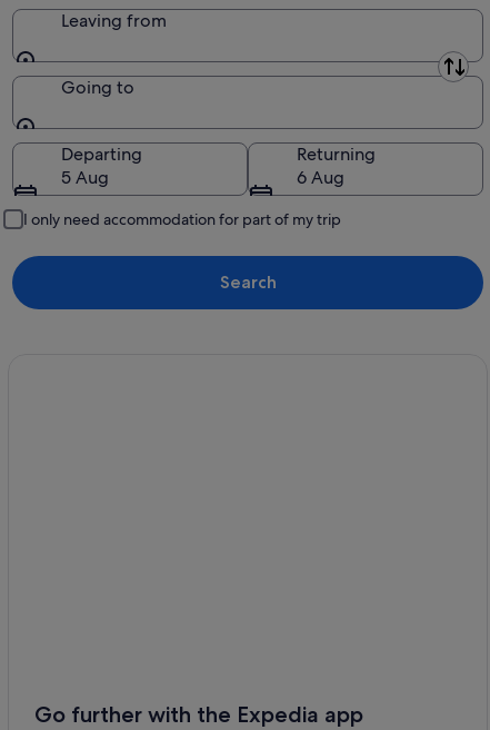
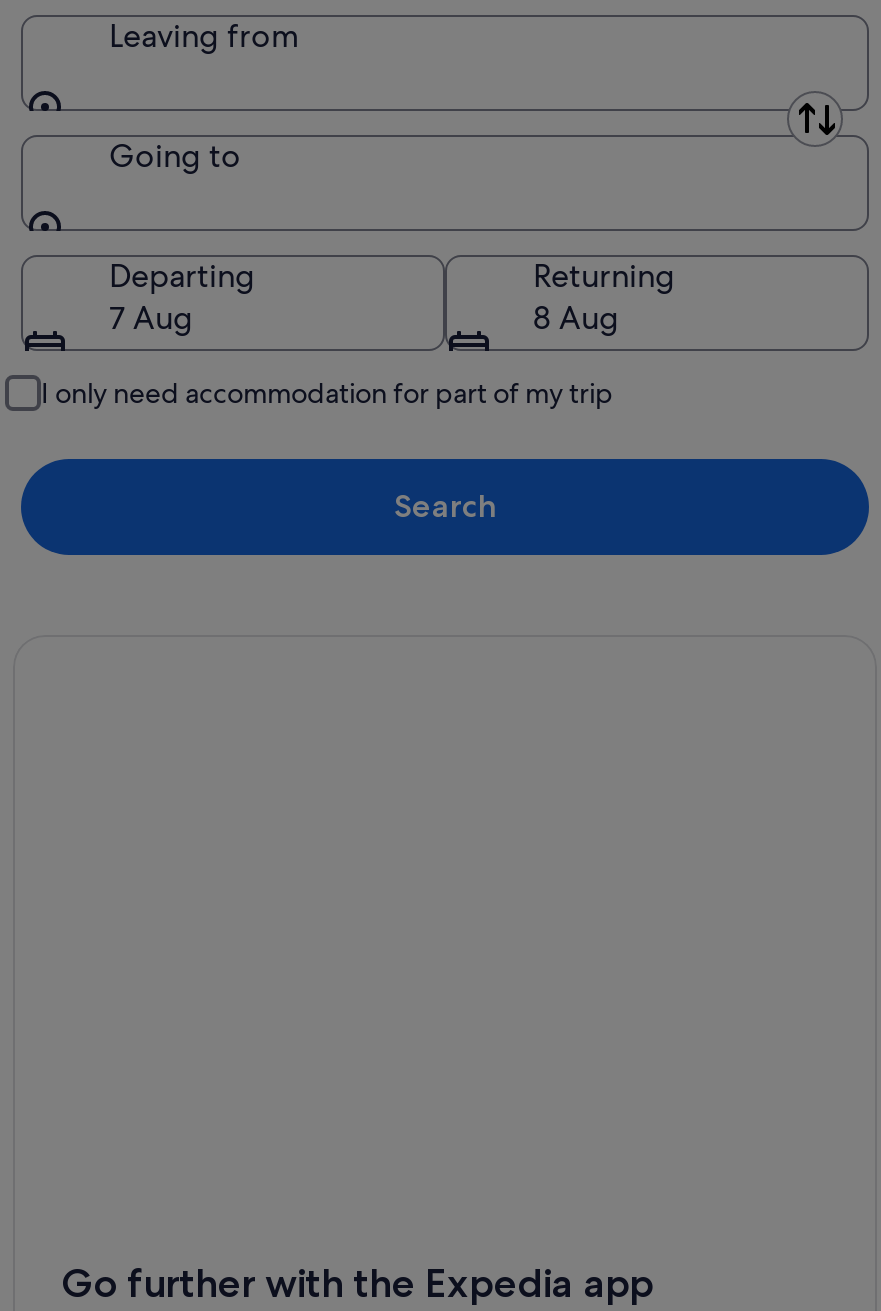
- 5 Aug
+ 7 Aug

- 6 Aug
+ 8 Aug
